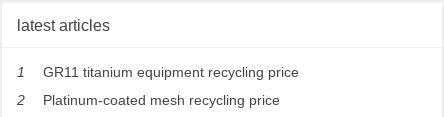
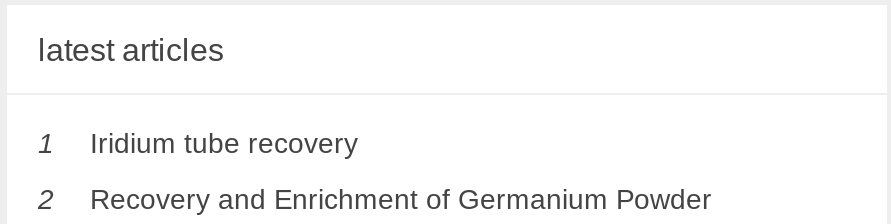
- GR11 titanium equipment recycling price
+ Iridium tube recovery

- Platinum-coated mesh recycling price
+ Recovery and Enrichment of Germanium Powder
